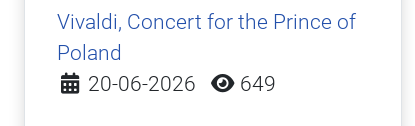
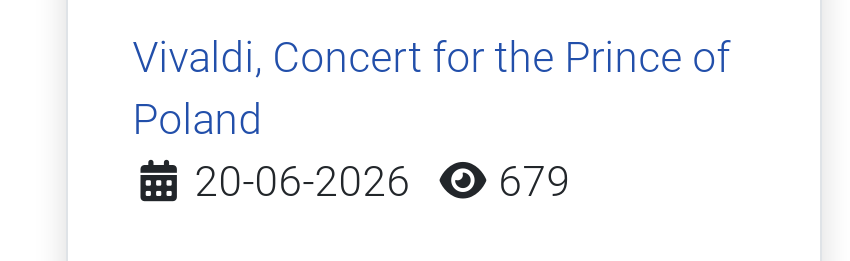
- 649
+ 679
